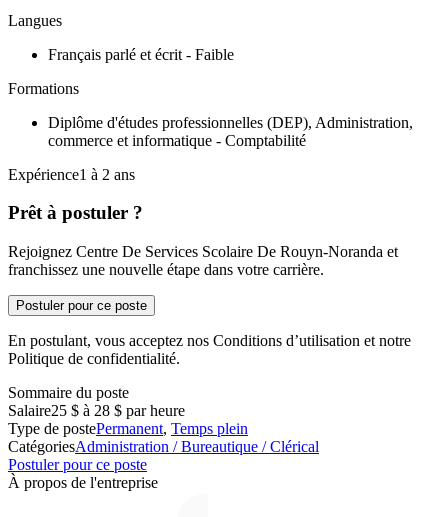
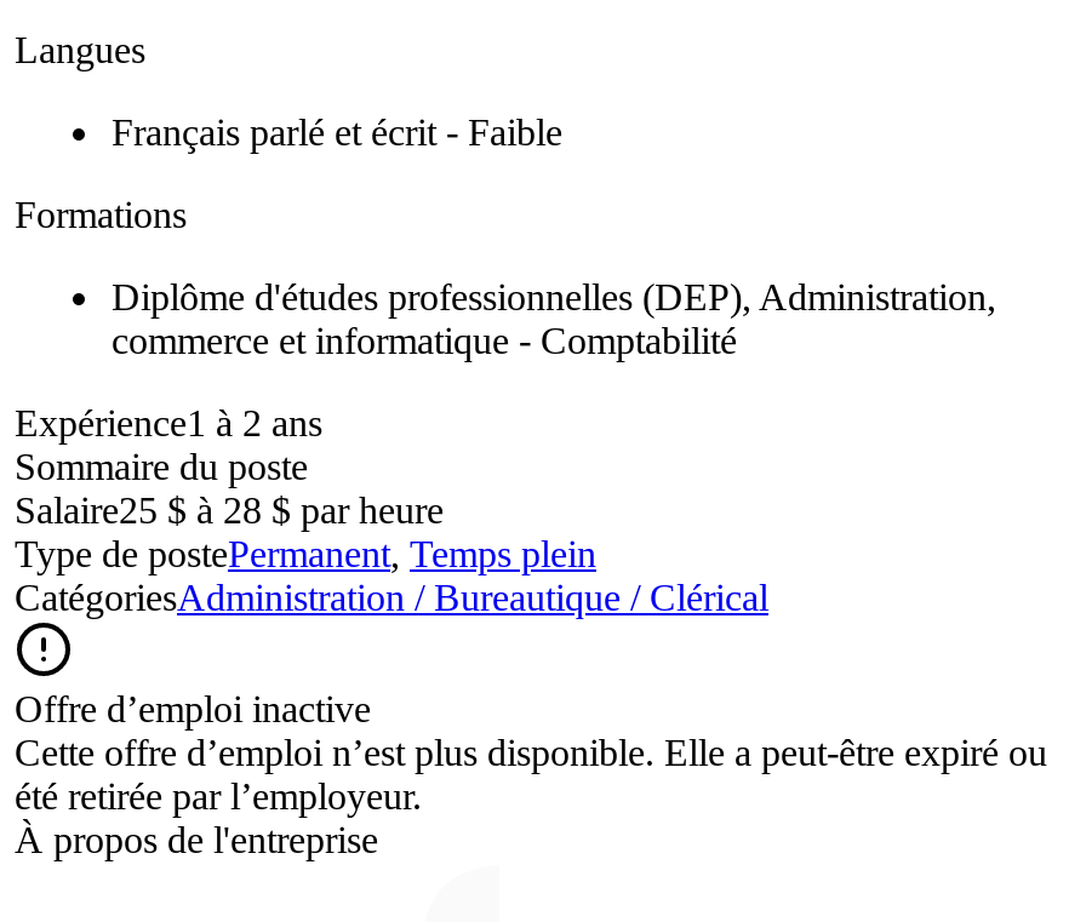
- Prêt à postuler ?
- Rejoignez Centre De Services Scolaire De Rouyn-Noranda et
- franchissez une nouvelle étape dans votre carrière.
- Postuler pour ce poste
- En postulant, vous acceptez nos Conditions d’utilisation et notre
- Politique de confidentialité.

moved up: Sommaire du poste | Salaire25 $ à 28 $ par heure | Type de postePermanent, Temps plein | CatégoriesAdministration / Bureautique / Clérical

- Postuler pour ce poste
+ Offre d’emploi inactive
+ Cette offre d’emploi n’est plus disponible. Elle a peut-être expiré ou
+ été retirée par l’employeur.
